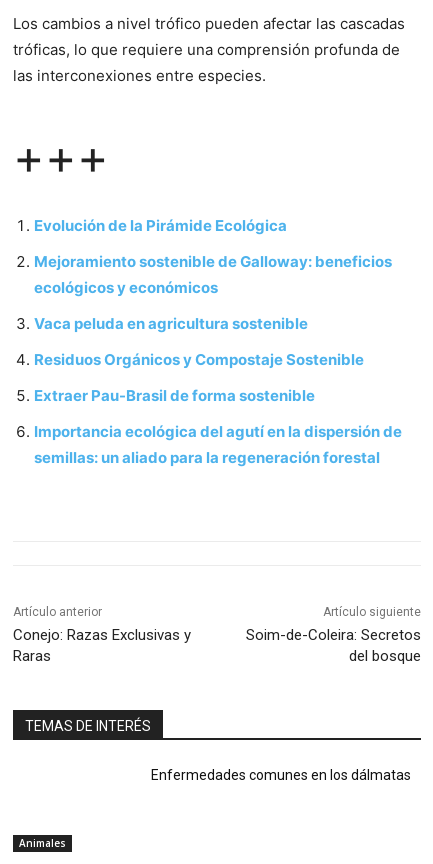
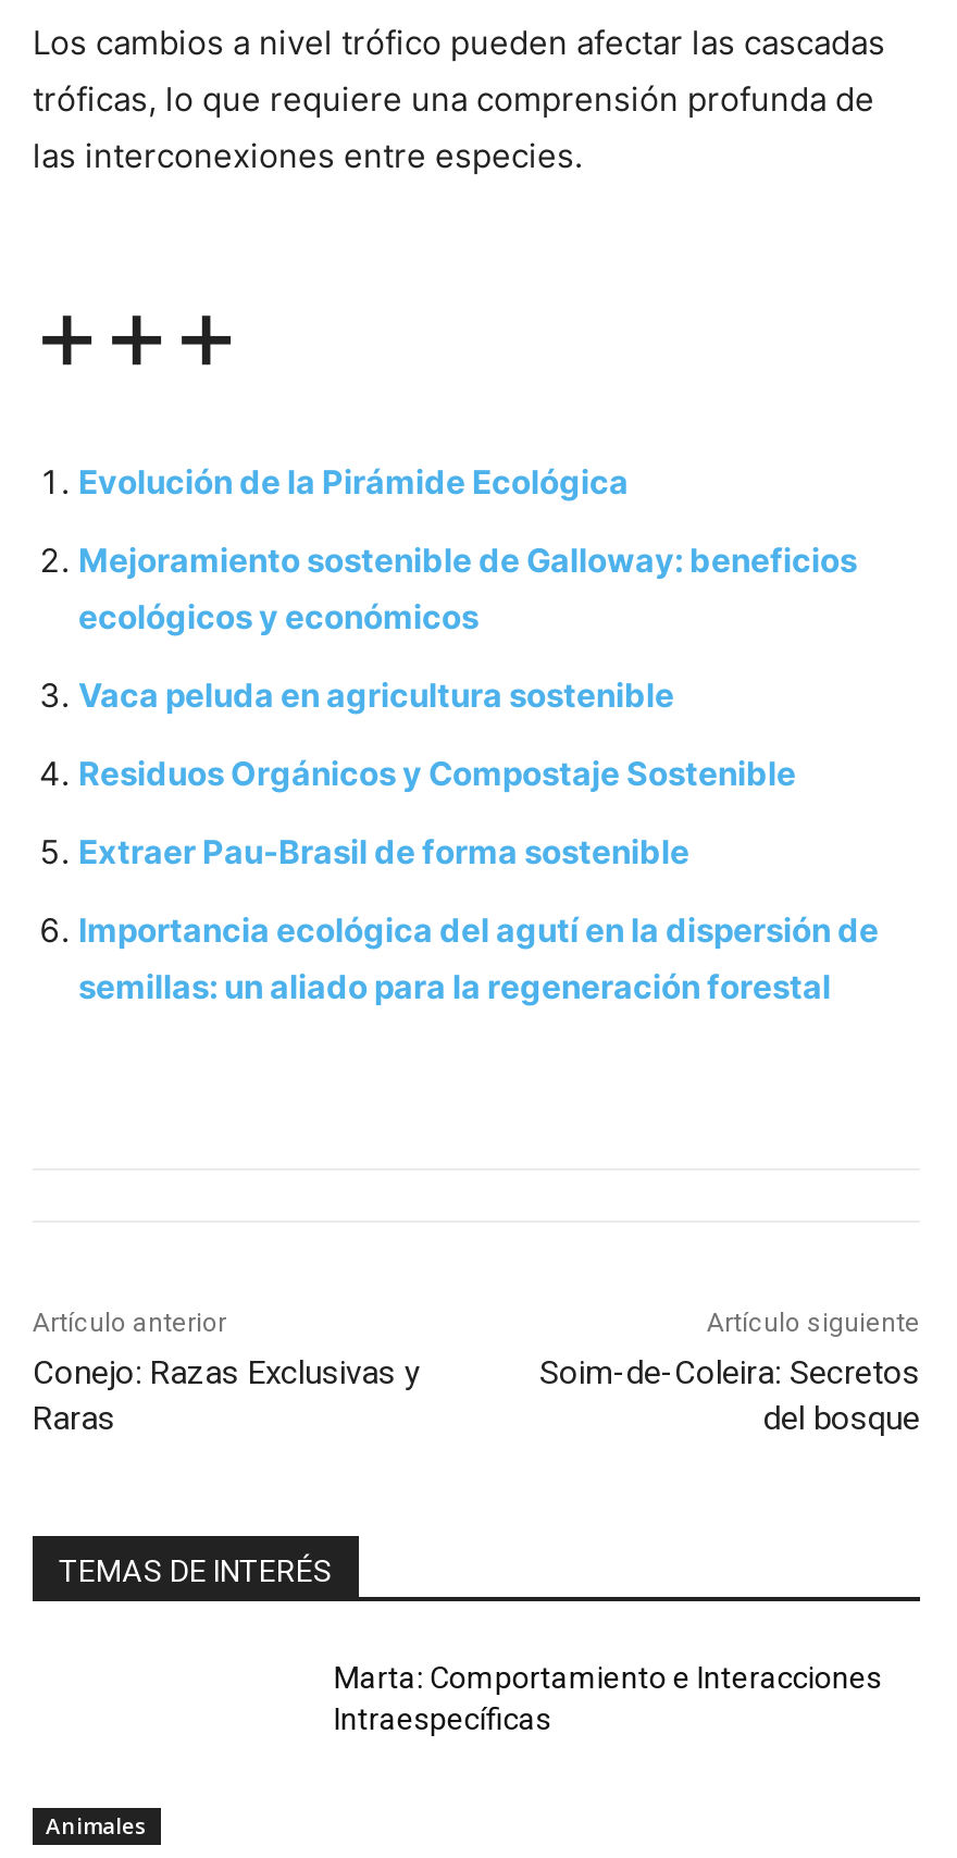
- Enfermedades comunes en los dálmatas
+ Marta: Comportamiento e Interacciones
+ Intraespecíficas
